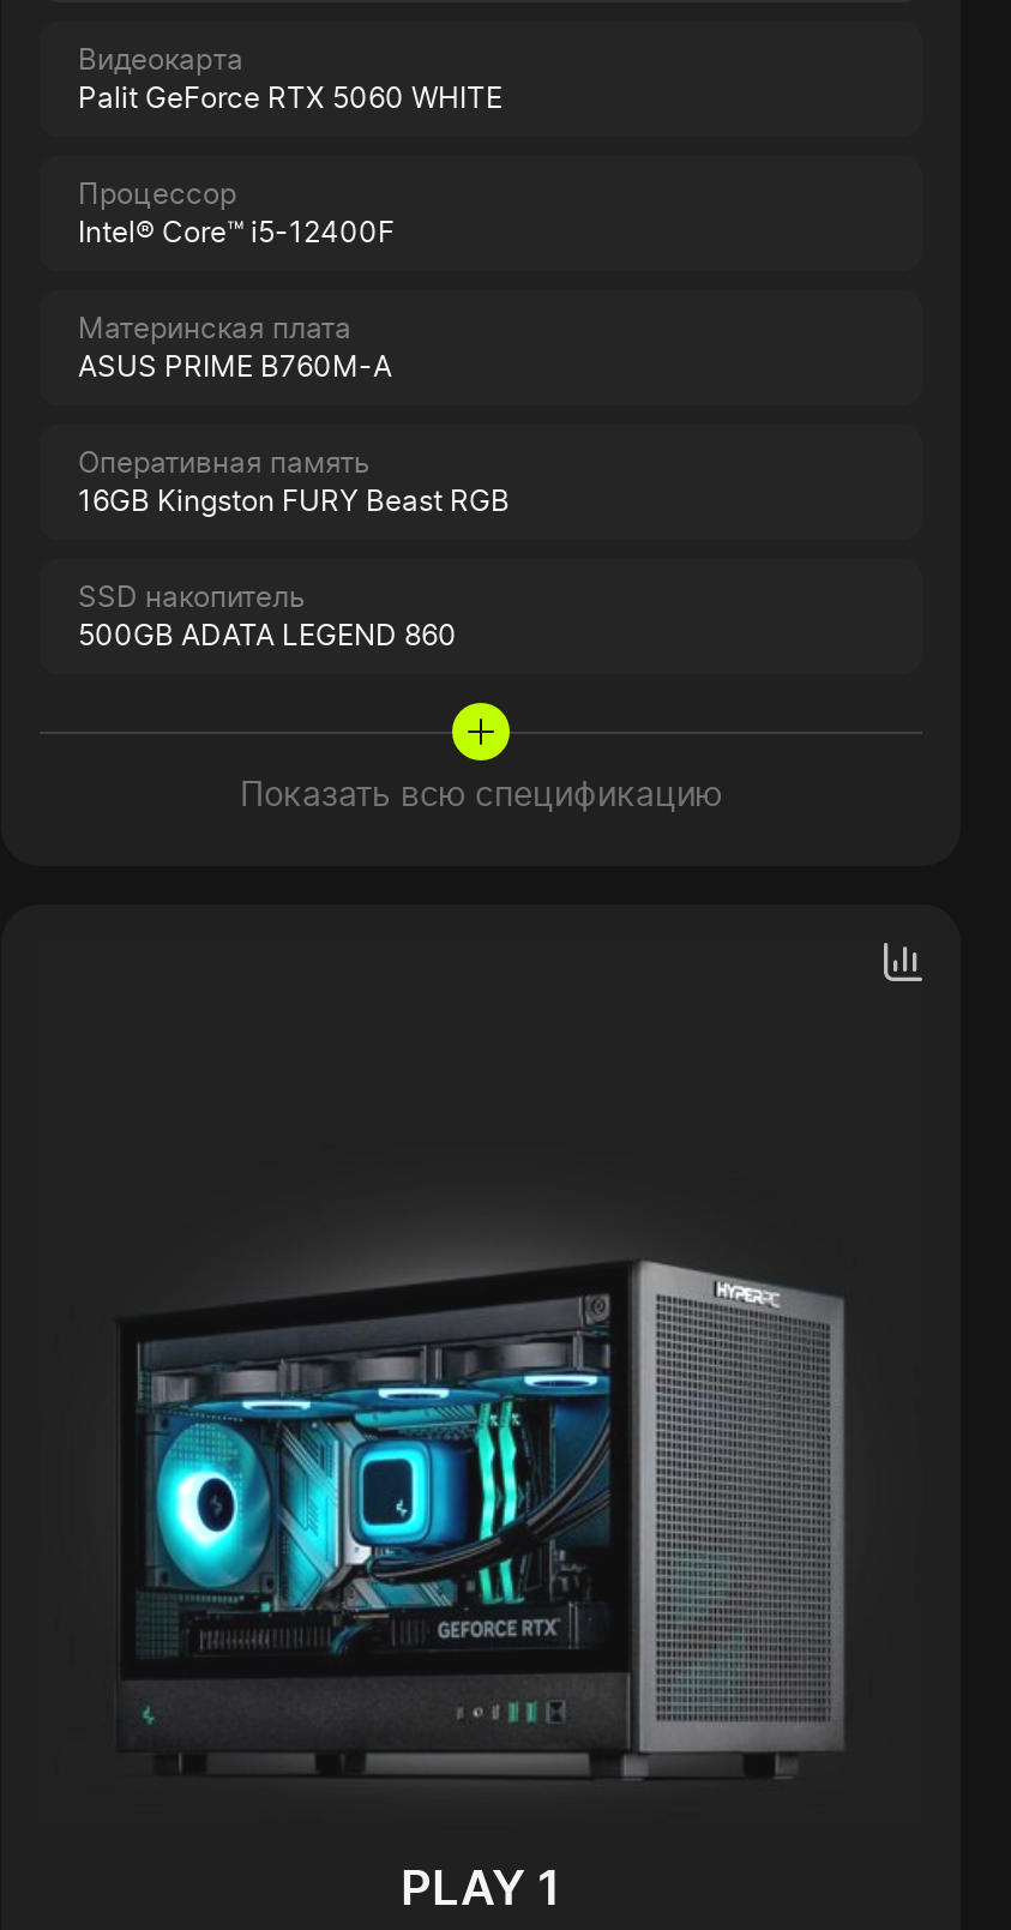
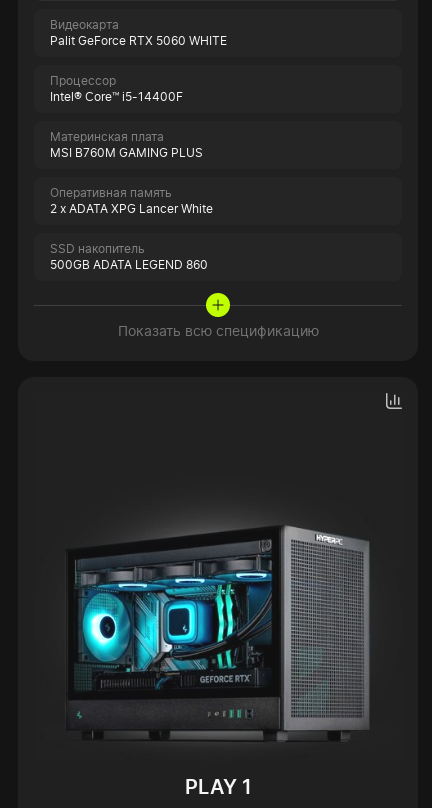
- Intel® Core™ i5-12400F
+ Intel® Core™ i5-14400F

- ASUS PRIME B760M-A
+ MSI B760M GAMING PLUS

- 16GB Kingston FURY Beast RGB
+ 2 x ADATA XPG Lancer White
